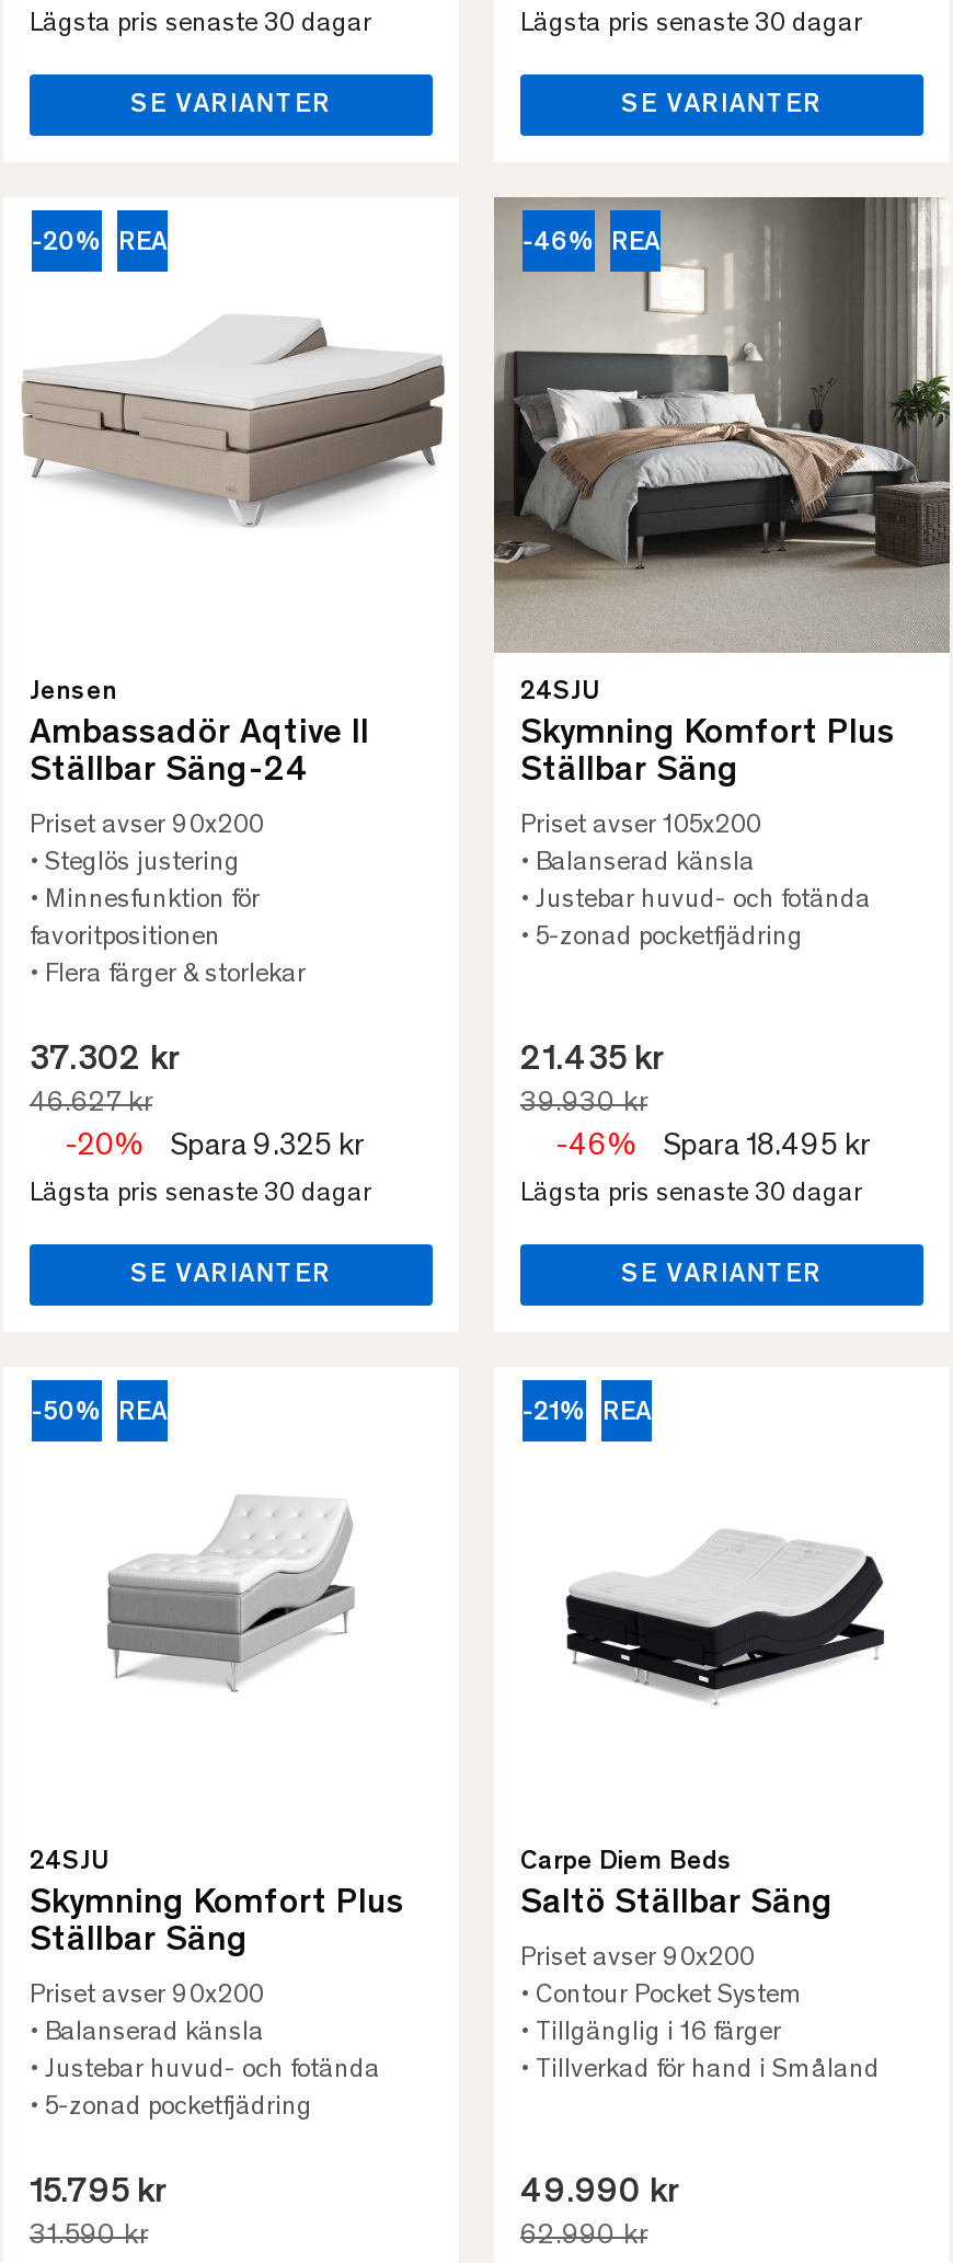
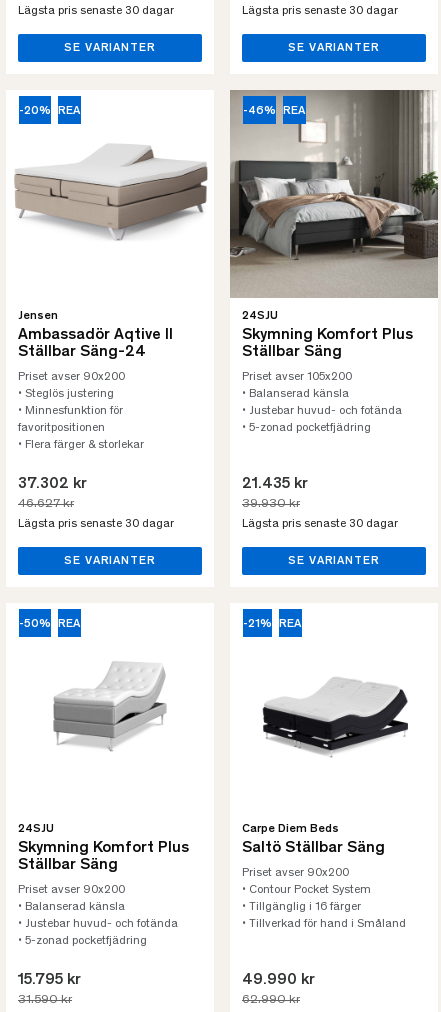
- -20%
- Spara 9.325 kr

- -46%
- Spara 18.495 kr
